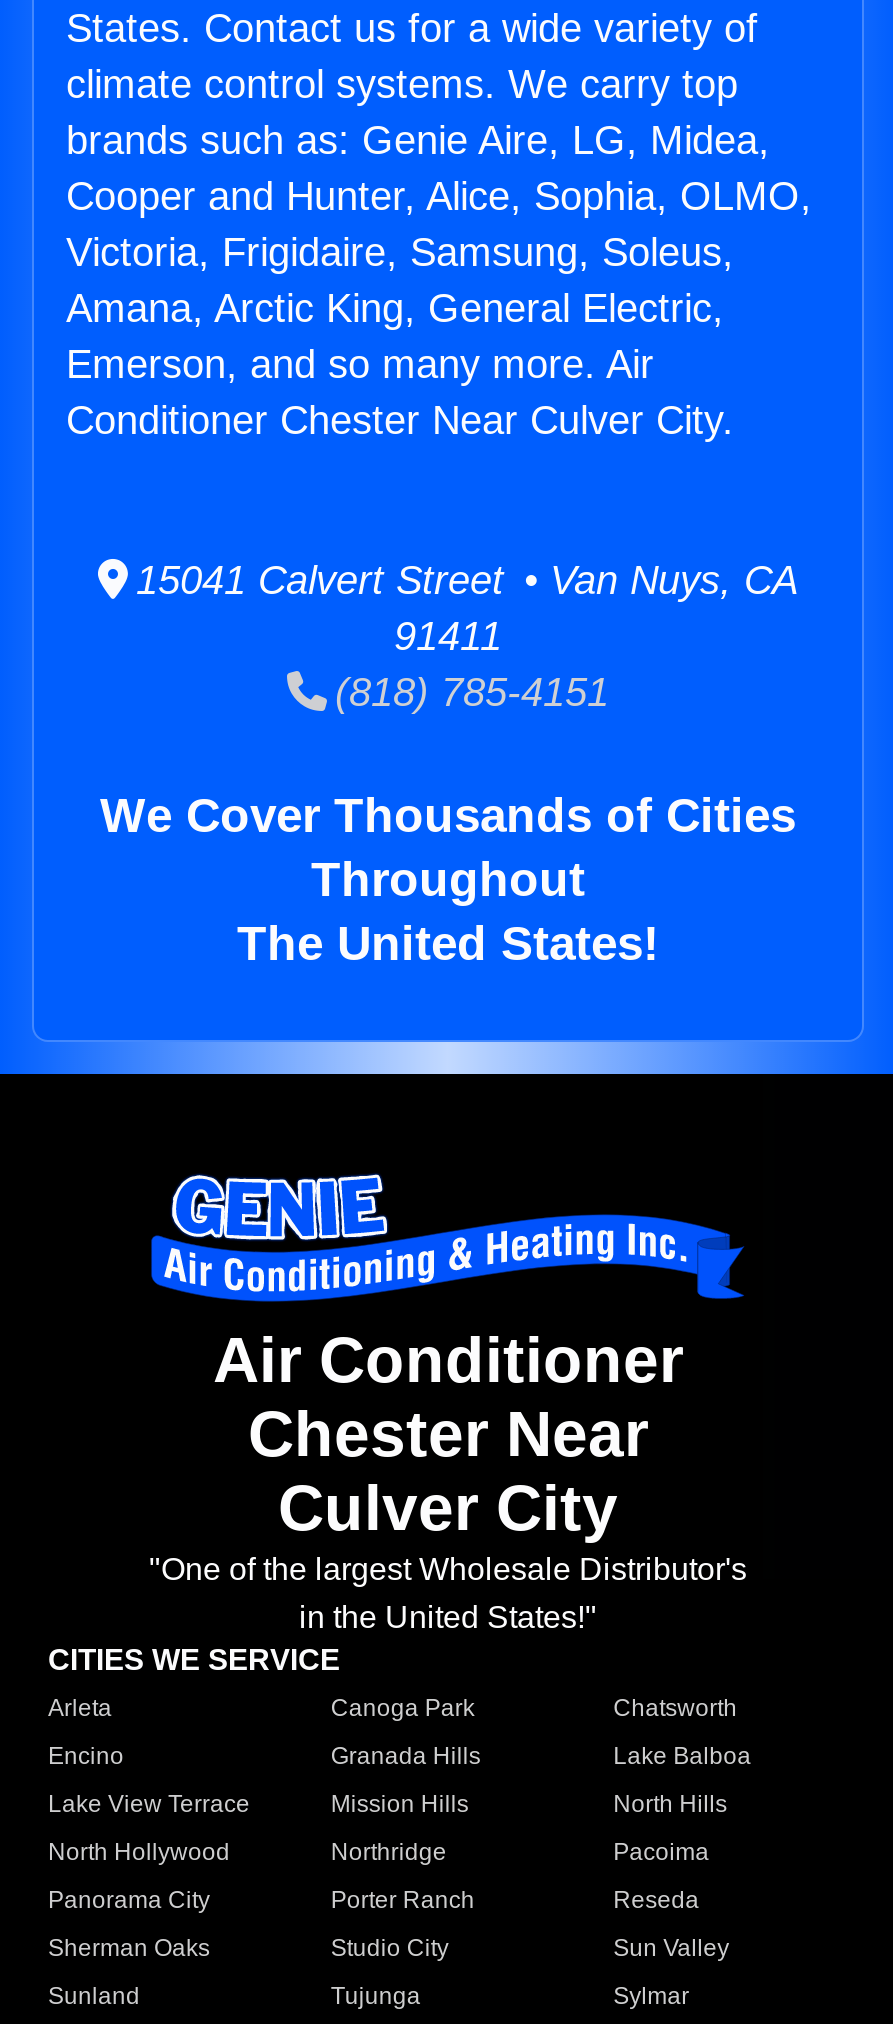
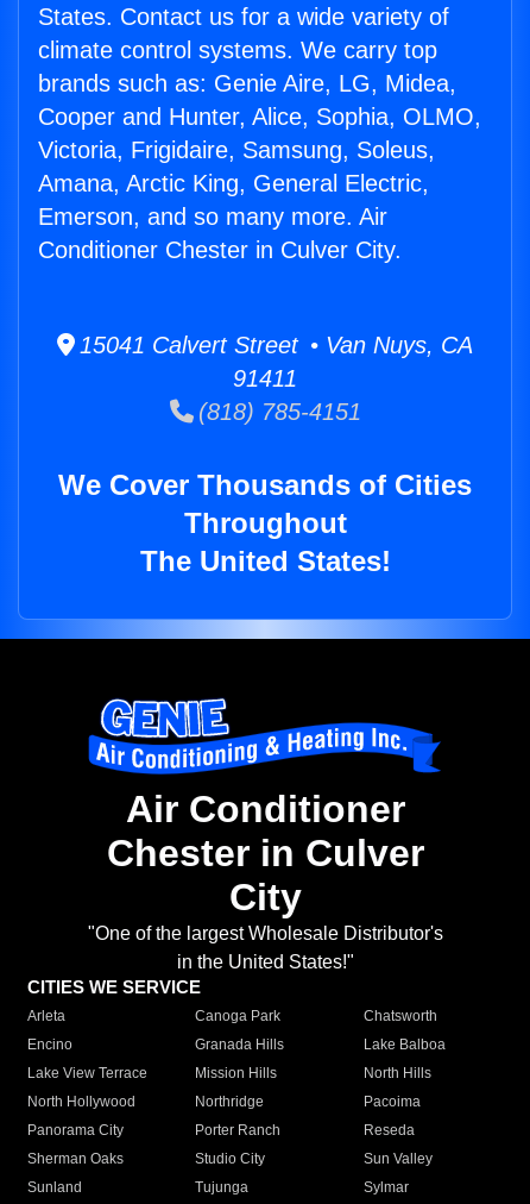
- Conditioner Chester Near Culver City.
+ Conditioner Chester in Culver City.

- Chester Near
- Culver City
+ Chester in Culver
+ City
